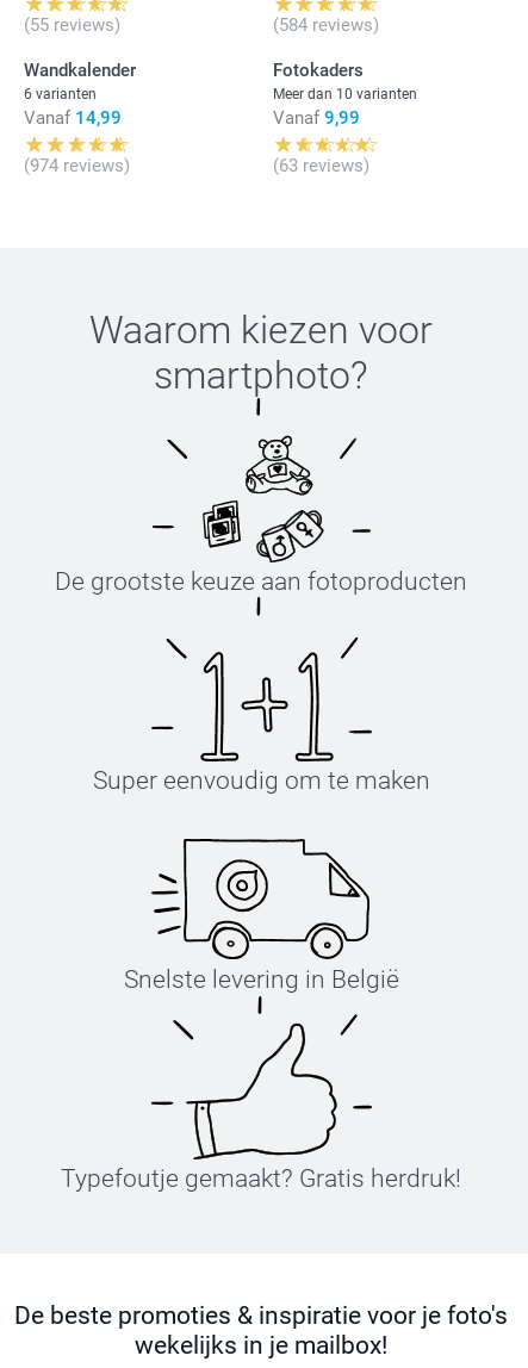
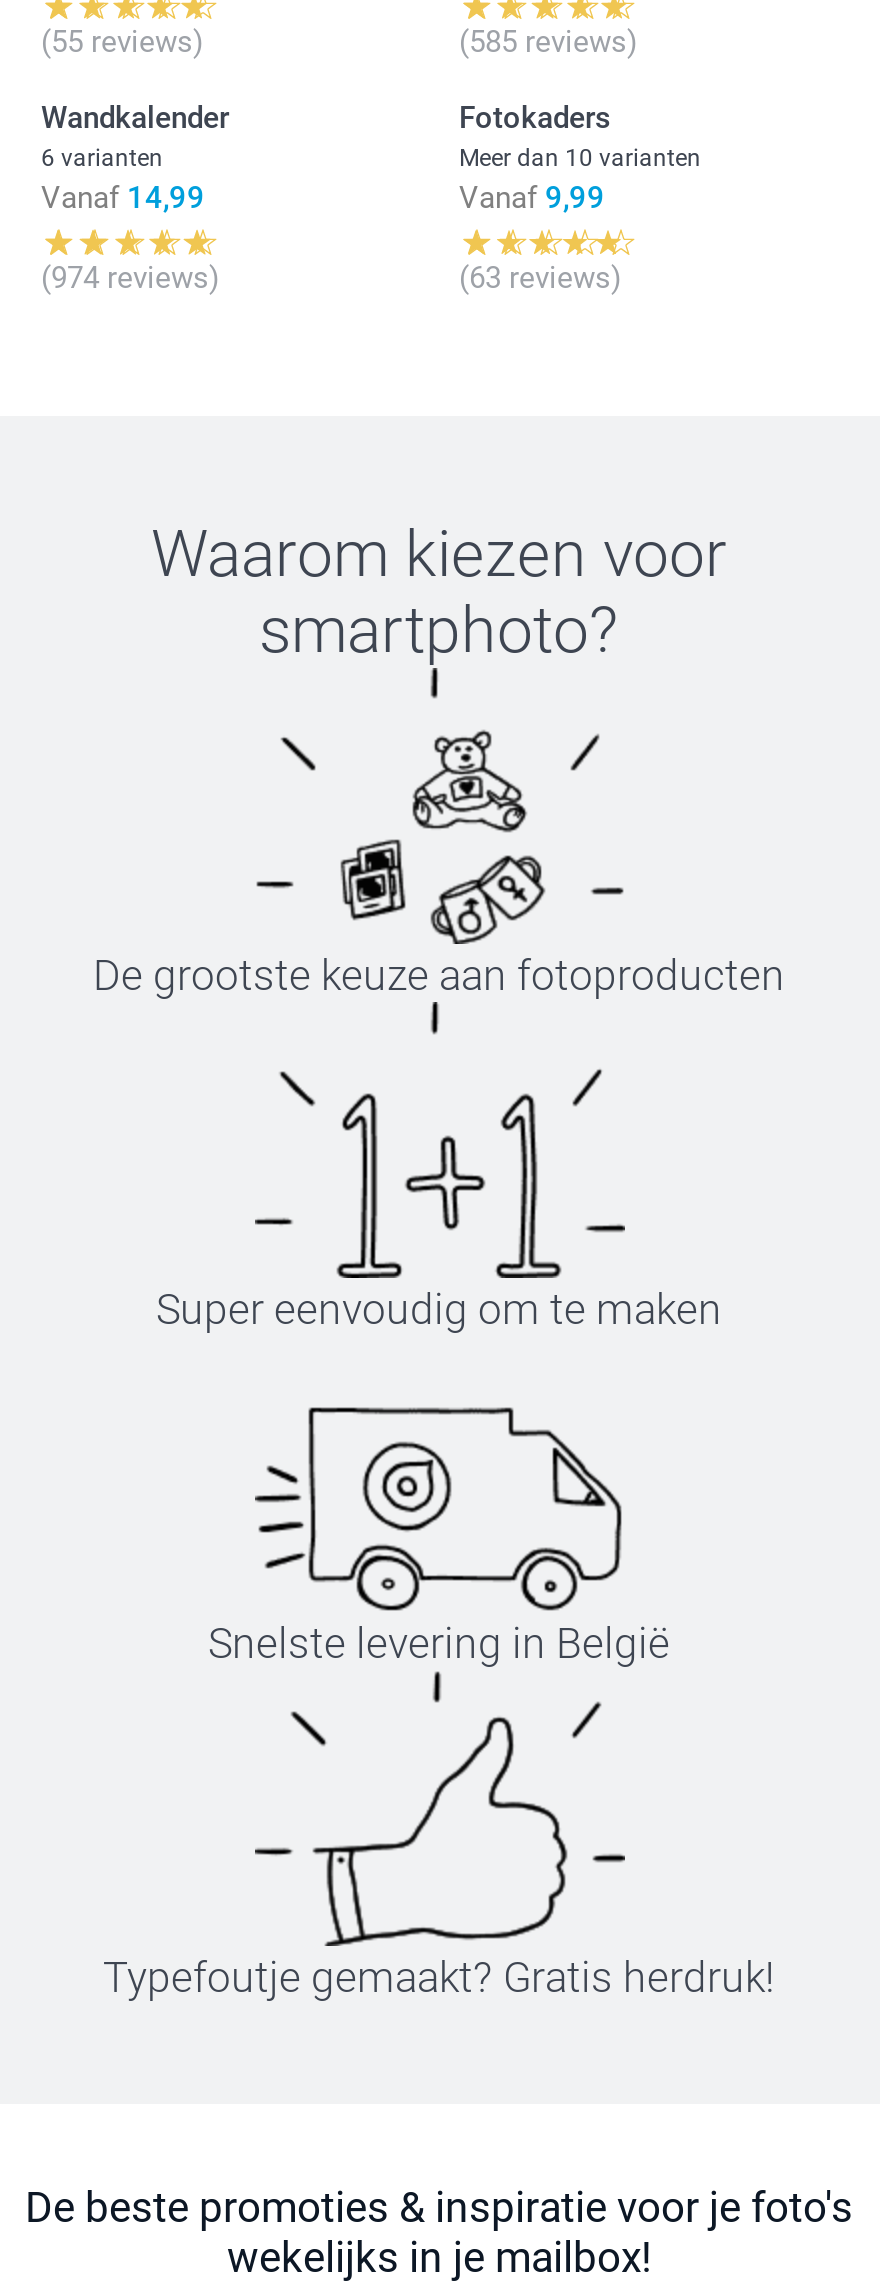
- (584 reviews)
+ (585 reviews)
